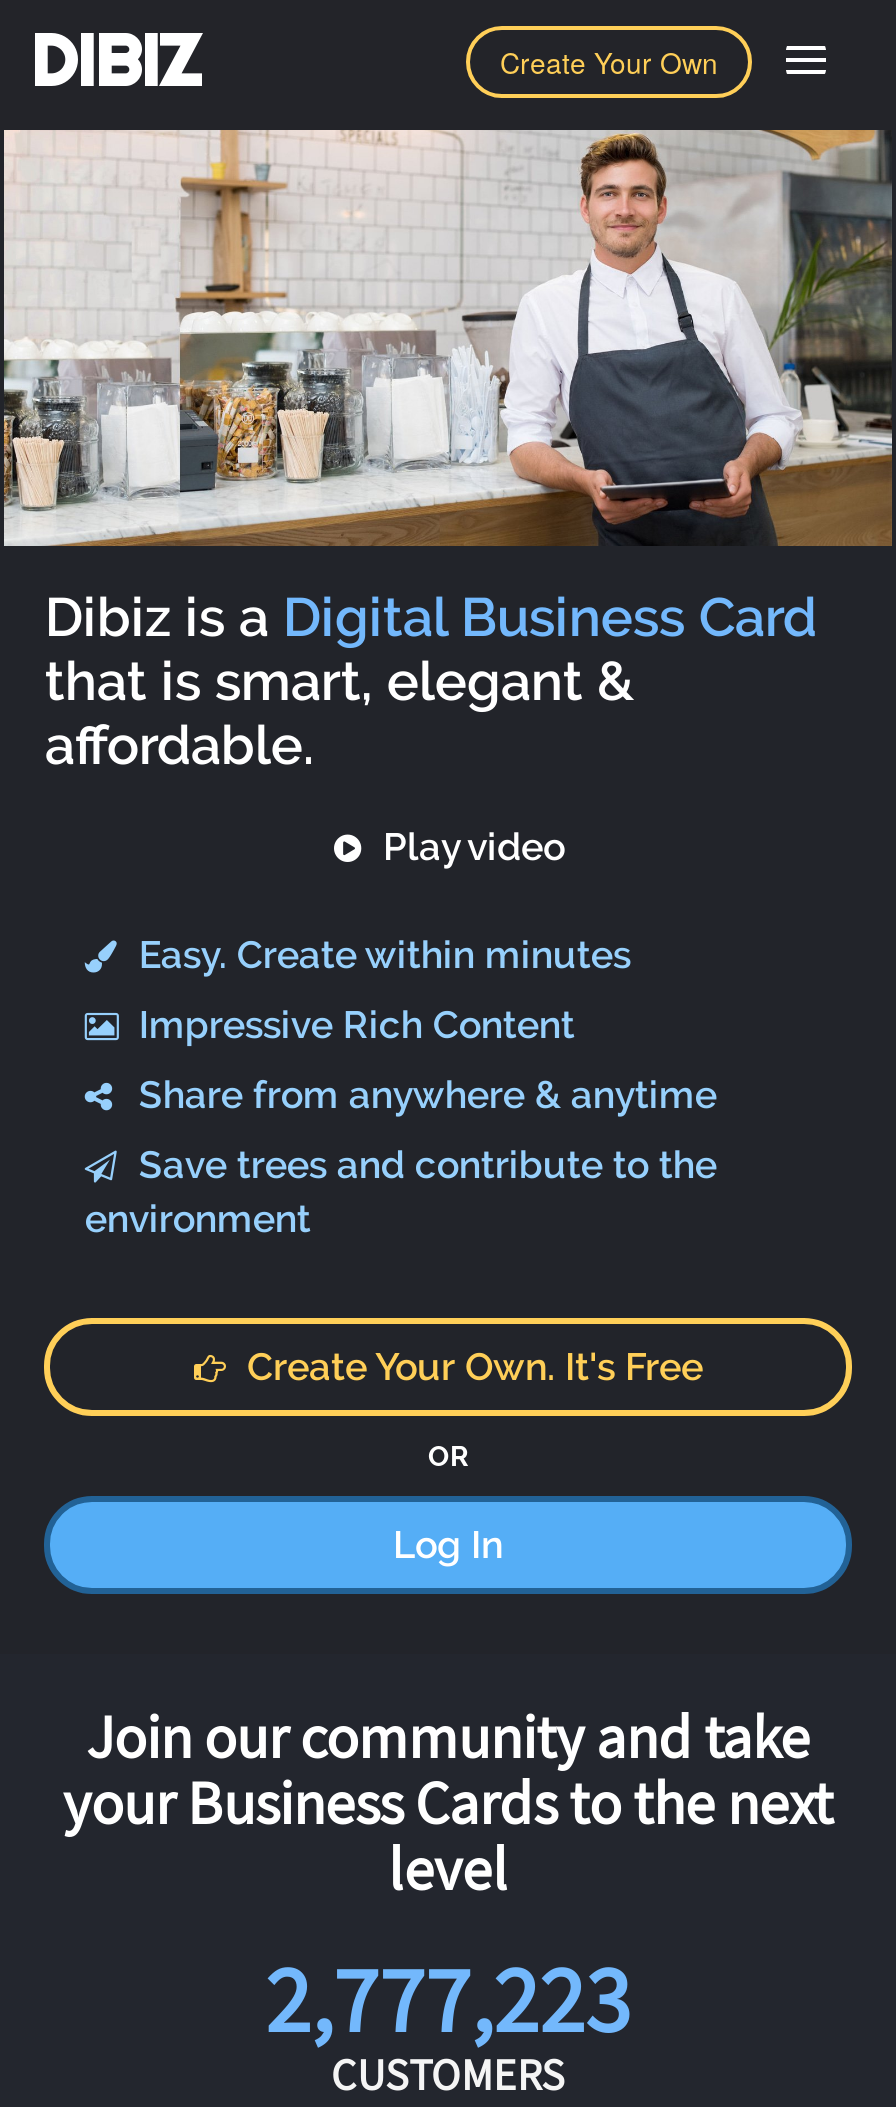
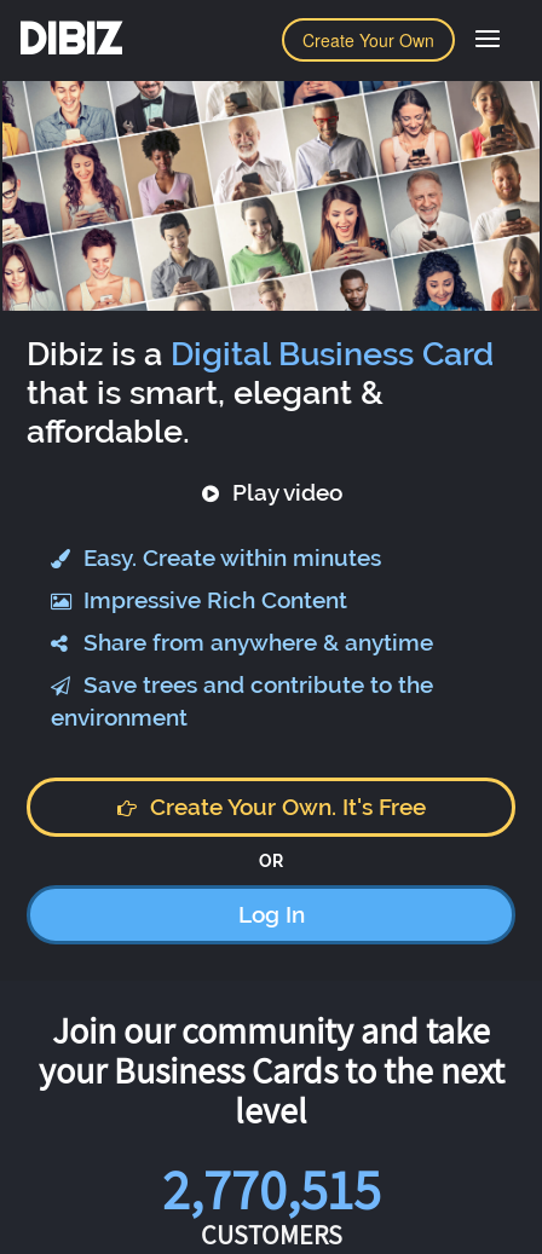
- [image]
+ [image]

- 2,777,223
+ 2,770,515
